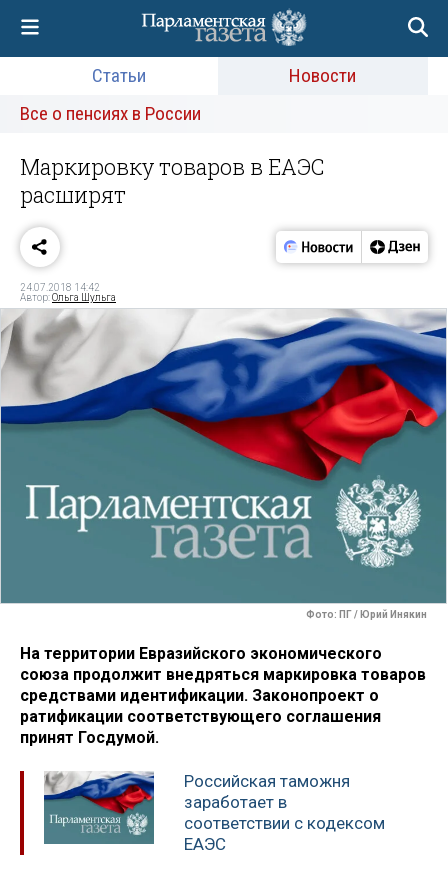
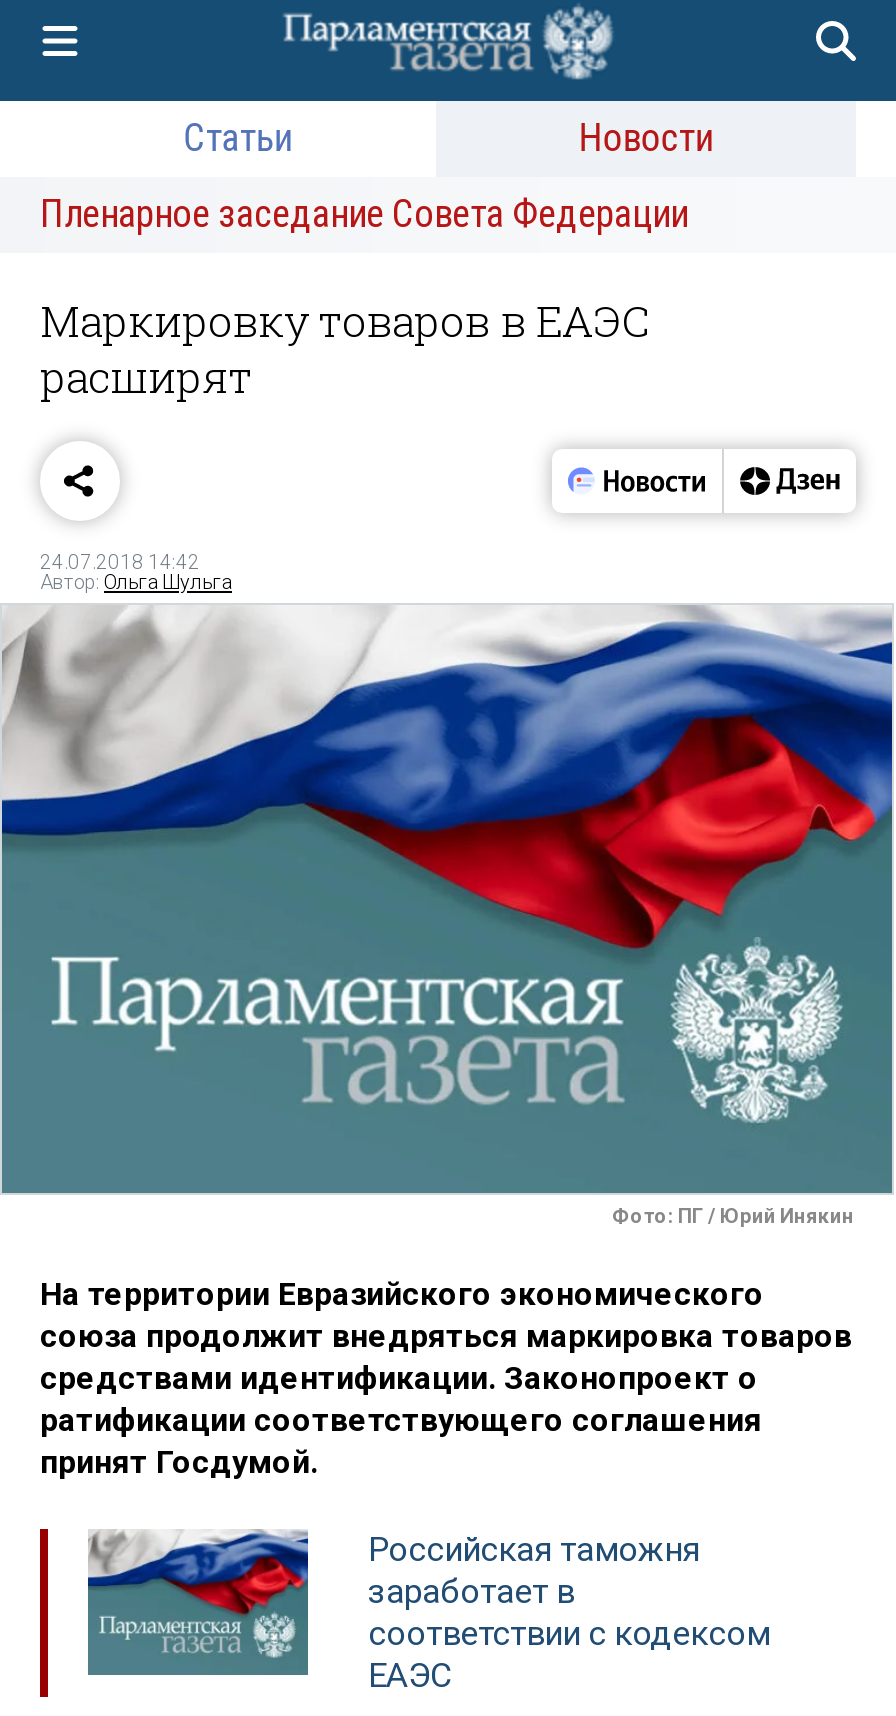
- Все о пенсиях в России
+ Пленарное заседание Совета Федерации
